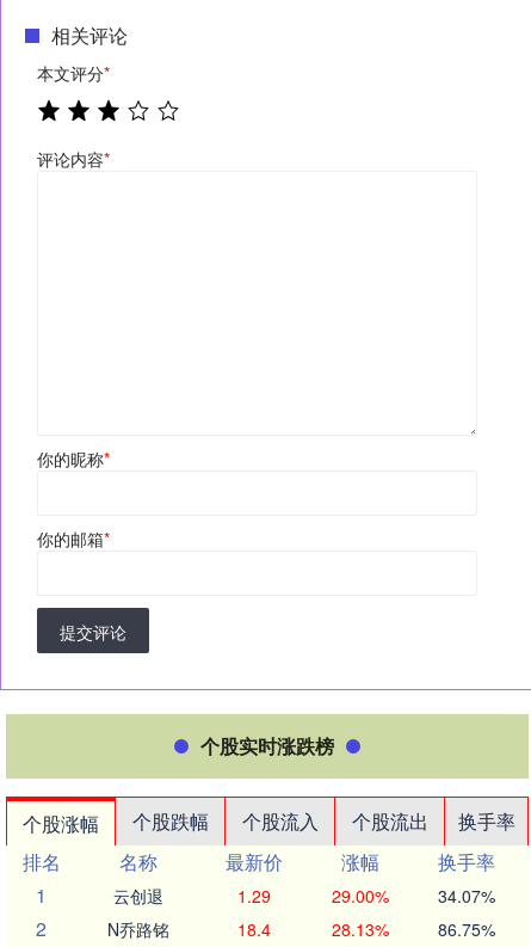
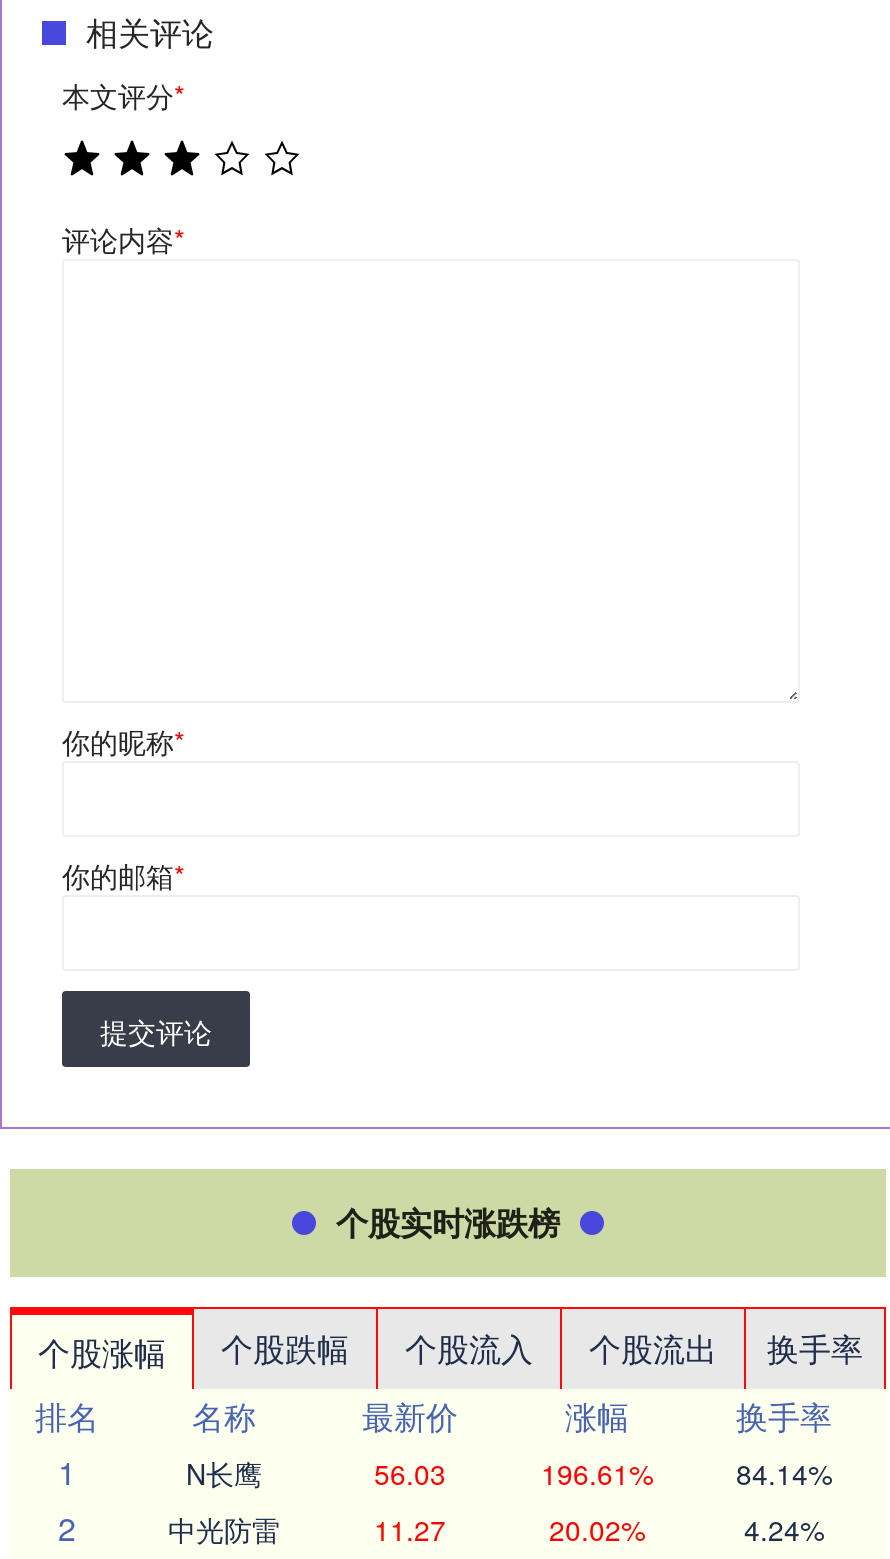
- 云创退
- 1.29
- 29.00%
- 34.07%
+ N长鹰
+ 56.03
+ 196.61%
+ 84.14%

- N乔路铭
- 18.4
- 28.13%
- 86.75%
+ 中光防雷
+ 11.27
+ 20.02%
+ 4.24%
